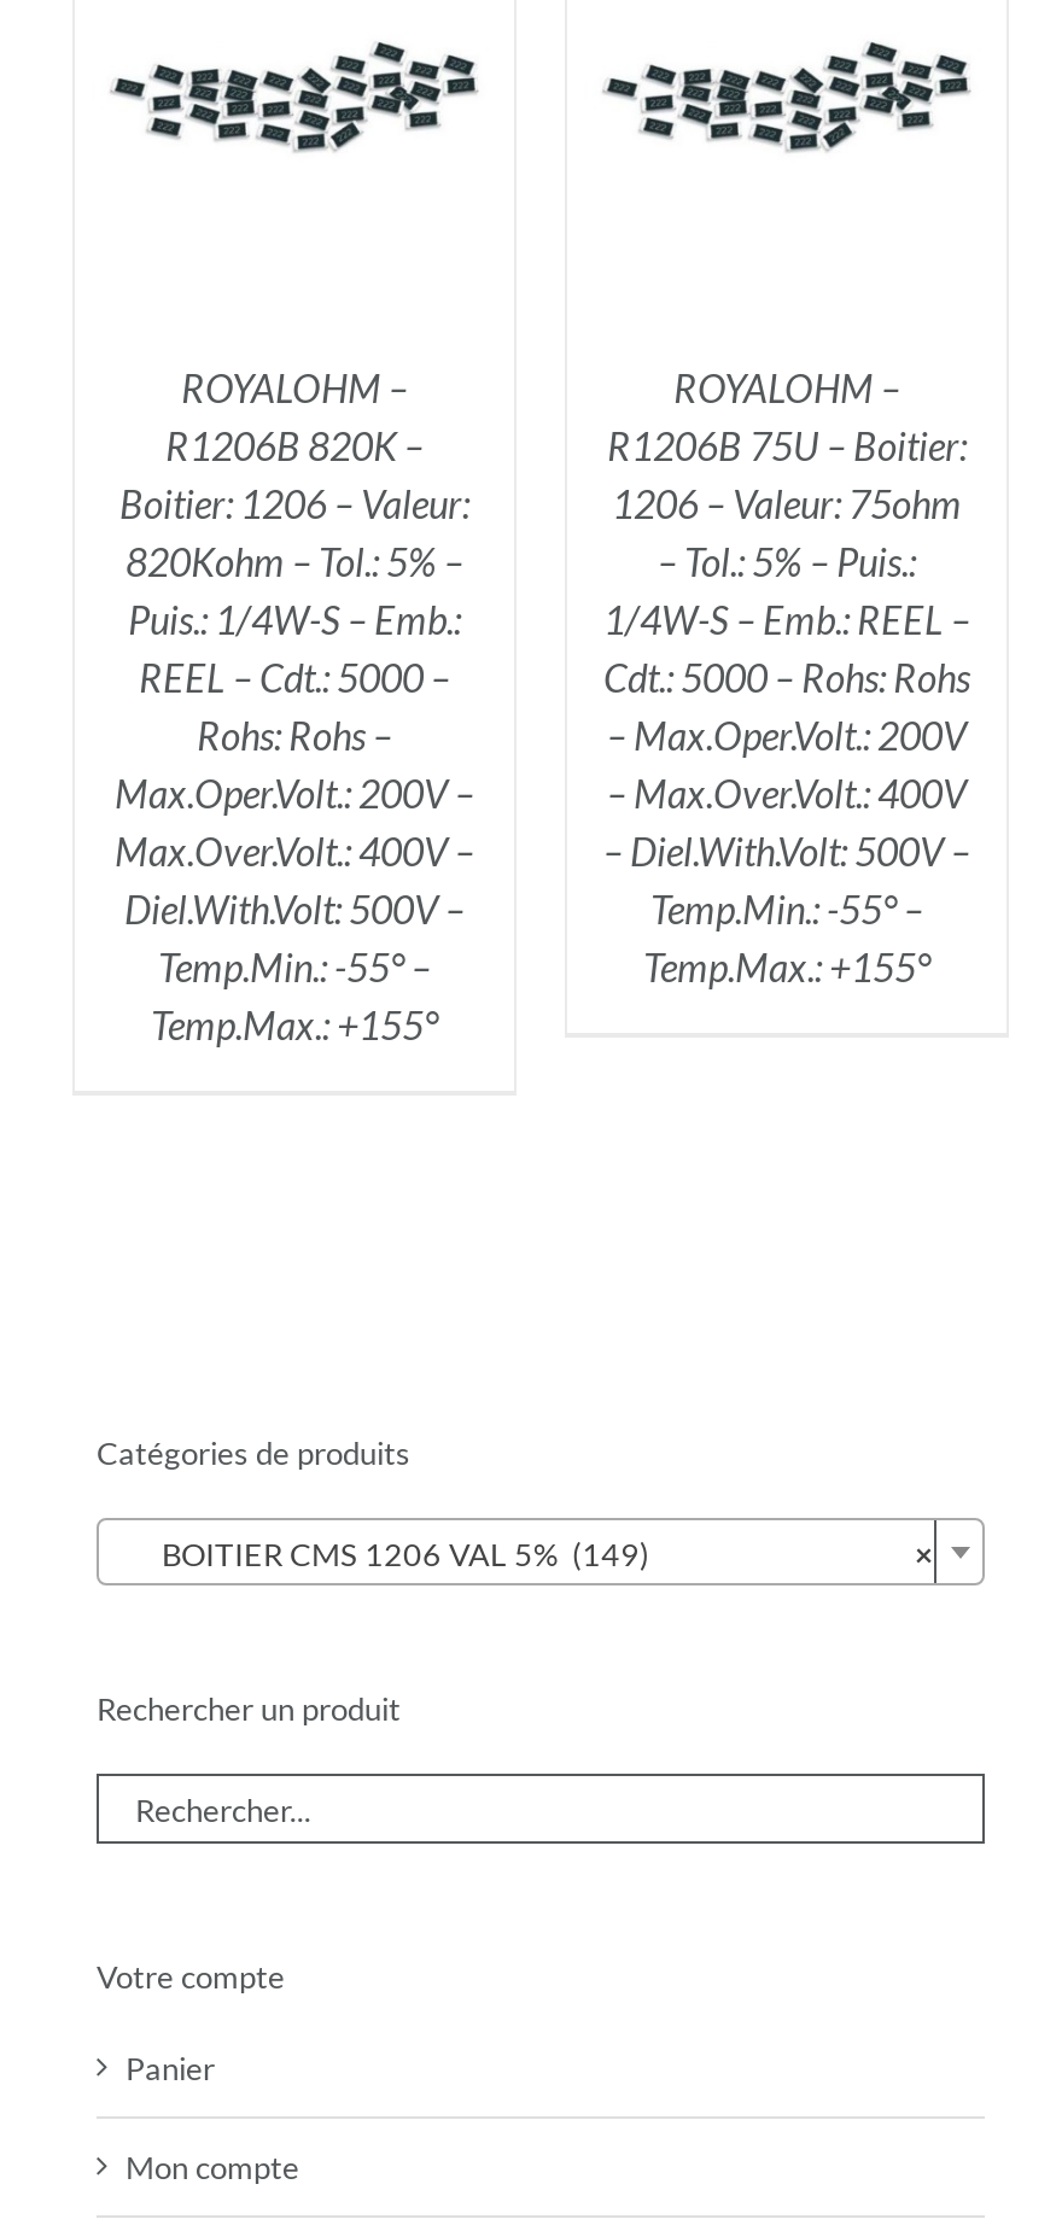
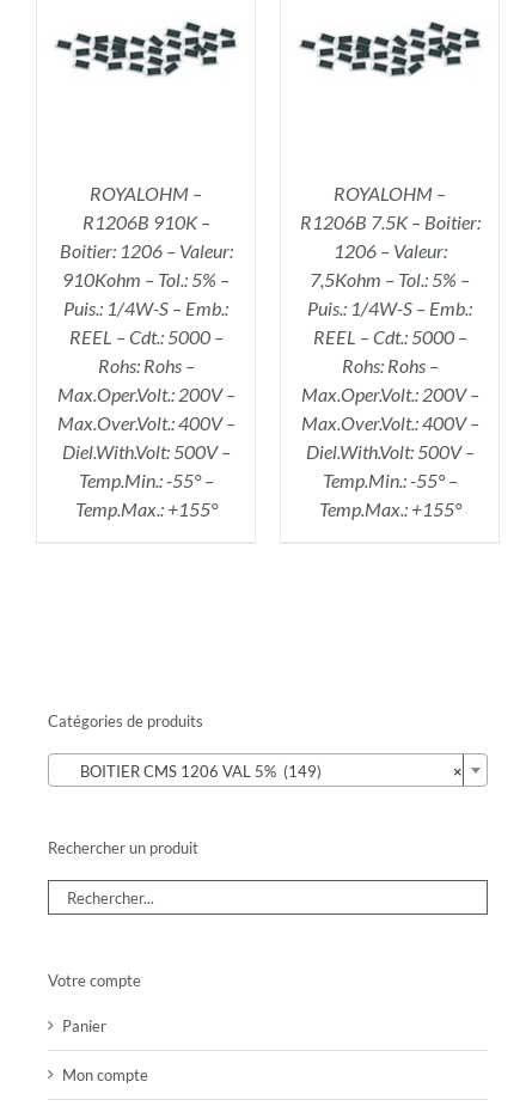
- R1206B 820K –
+ R1206B 910K –

- R1206B 75U – Boitier:
- 1206 – Valeur: 75ohm
- – Tol.: 5% – Puis.:
- 1/4W-S – Emb.: REEL –
- Cdt.: 5000 – Rohs: Rohs
- – Max.Oper.Volt.: 200V
- – Max.Over.Volt.: 400V
- – Diel.With.Volt: 500V –
+ R1206B 7.5K – Boitier:
+ 1206 – Valeur:
+ 7,5Kohm – Tol.: 5% –
+ Puis.: 1/4W-S – Emb.:
+ REEL – Cdt.: 5000 –
+ Rohs: Rohs –
+ Max.Oper.Volt.: 200V –
+ Max.Over.Volt.: 400V –
+ Diel.With.Volt: 500V –

- 820Kohm – Tol.: 5% –
+ 910Kohm – Tol.: 5% –

moved down: Temp.Min.: -55° – | Temp.Max.: +155°
